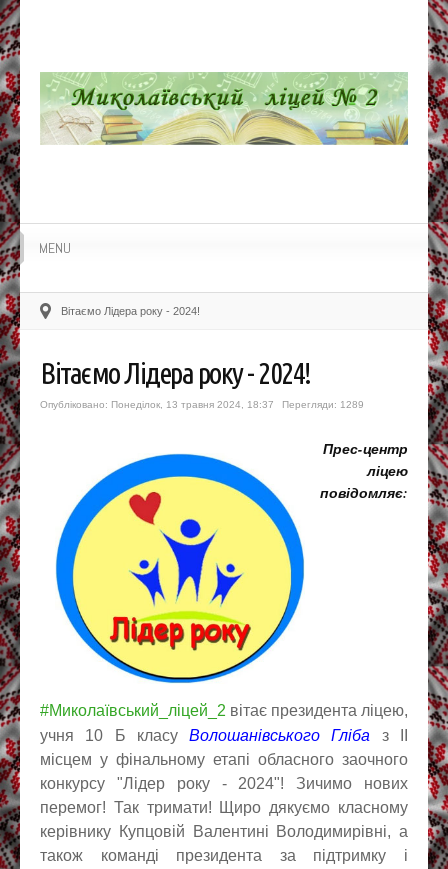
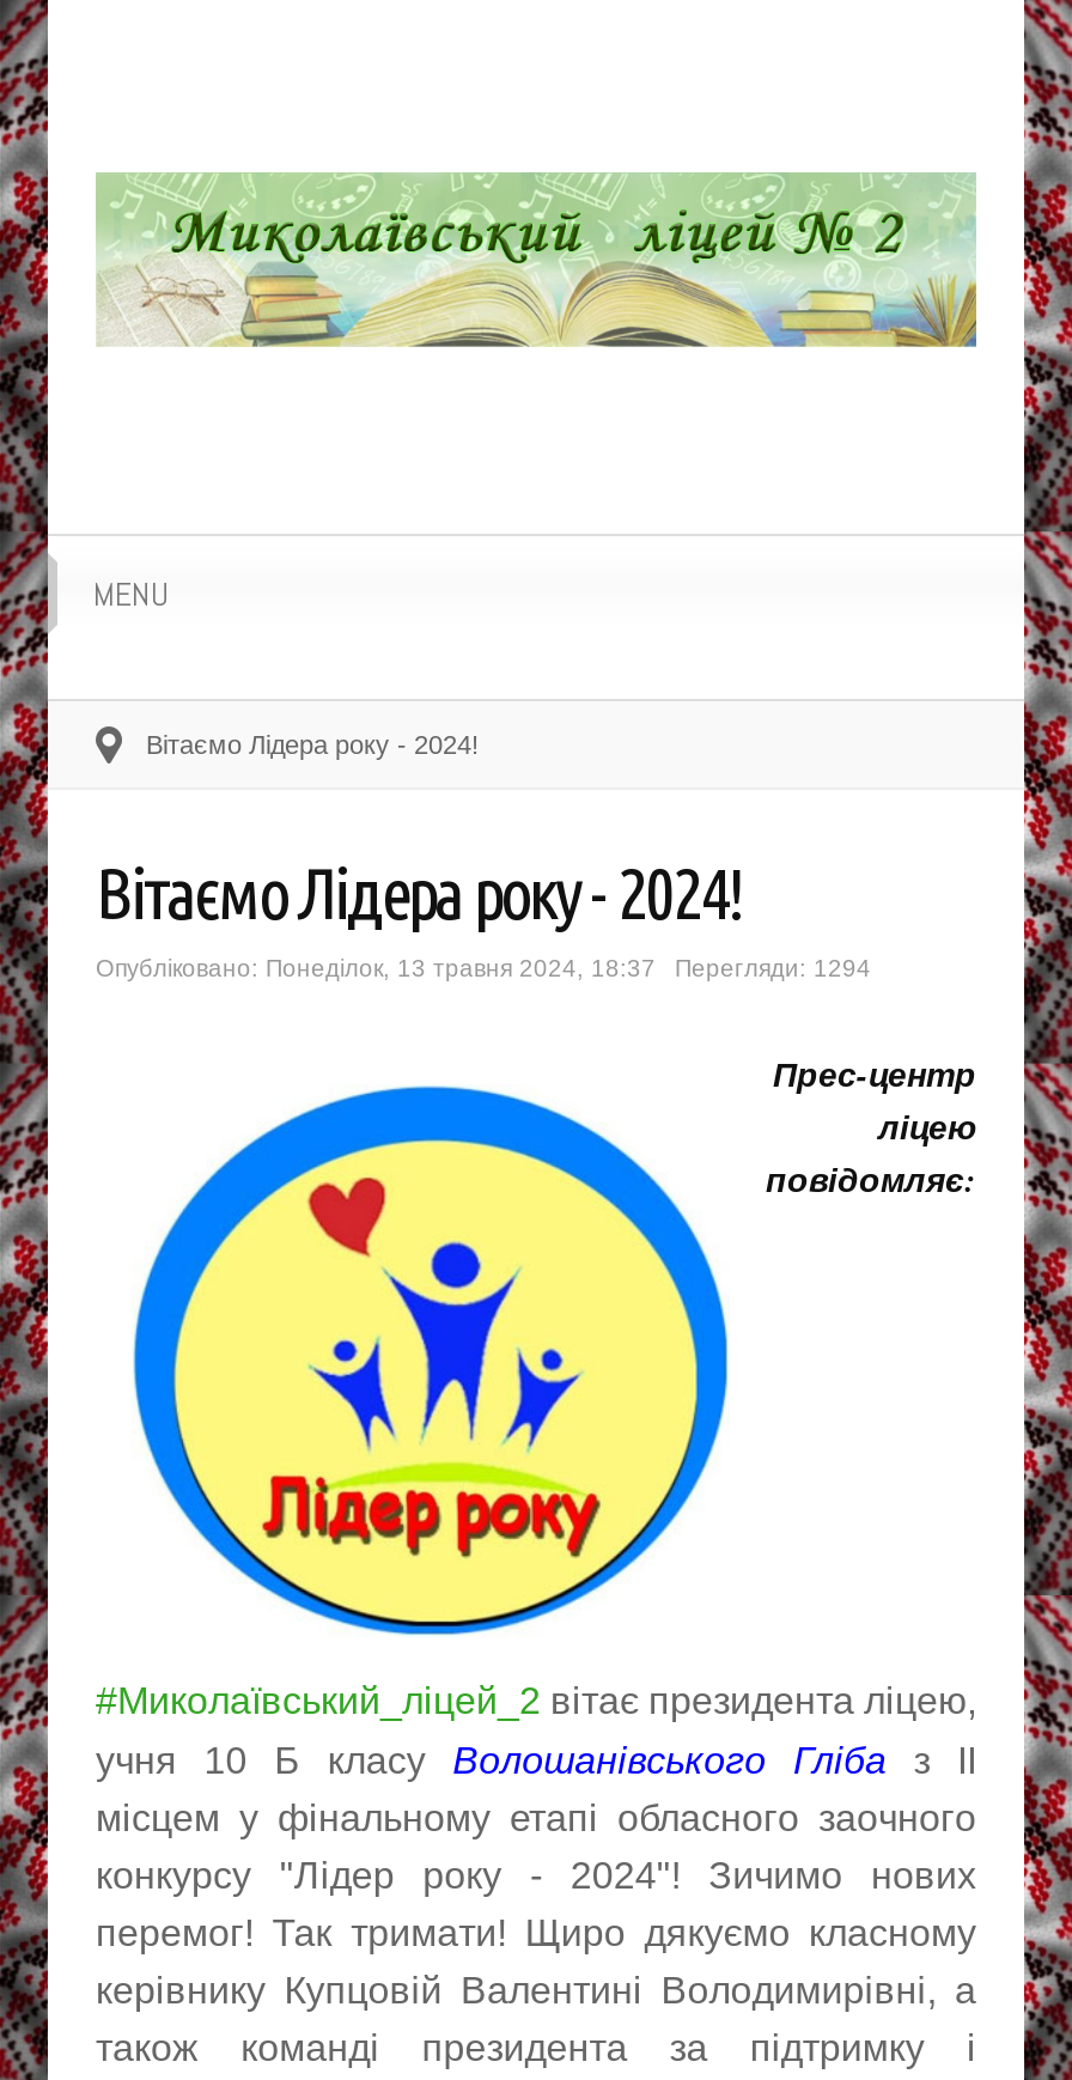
- Опубліковано: Понеділок, 13 травня 2024, 18:37 Перегляди: 1289
+ Опубліковано: Понеділок, 13 травня 2024, 18:37 Перегляди: 1294
